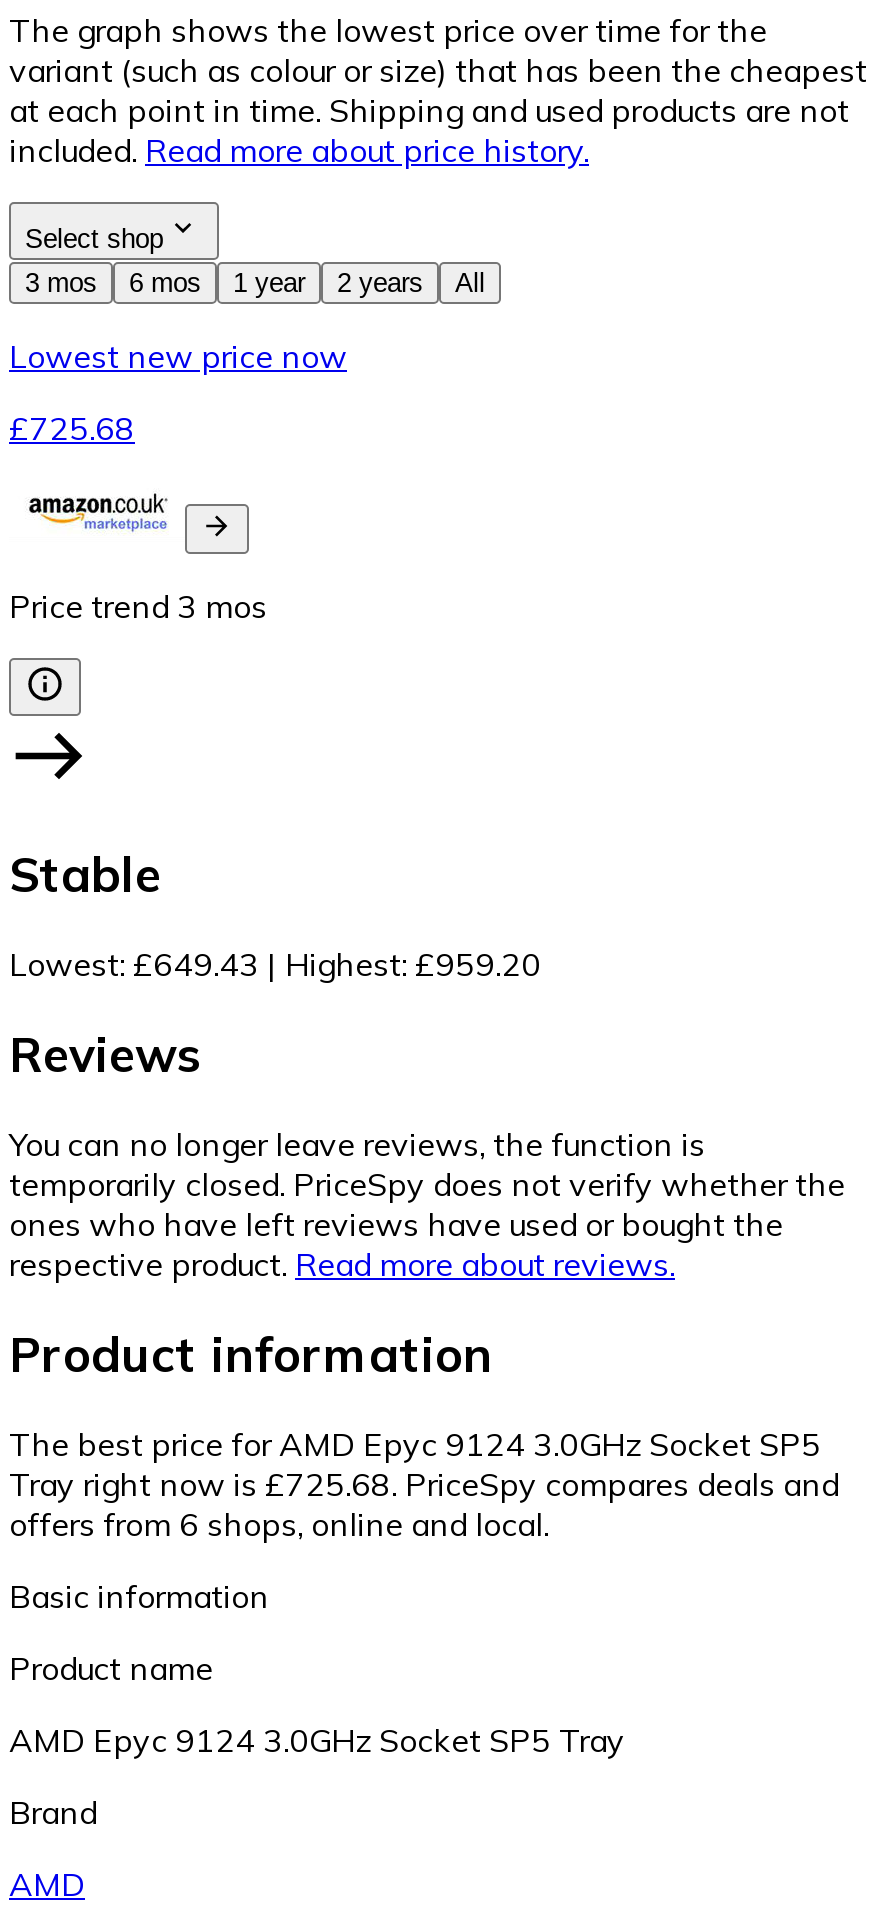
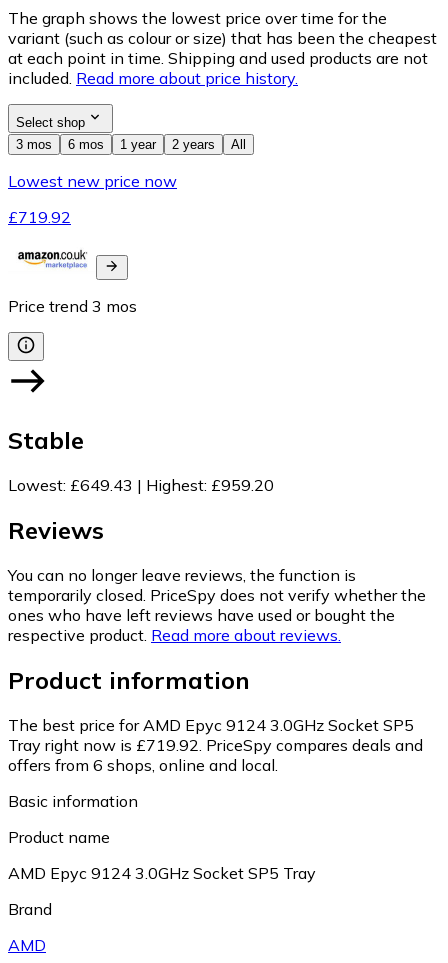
- £725.68
+ £719.92

- Tray right now is £725.68. PriceSpy compares deals and
+ Tray right now is £719.92. PriceSpy compares deals and
